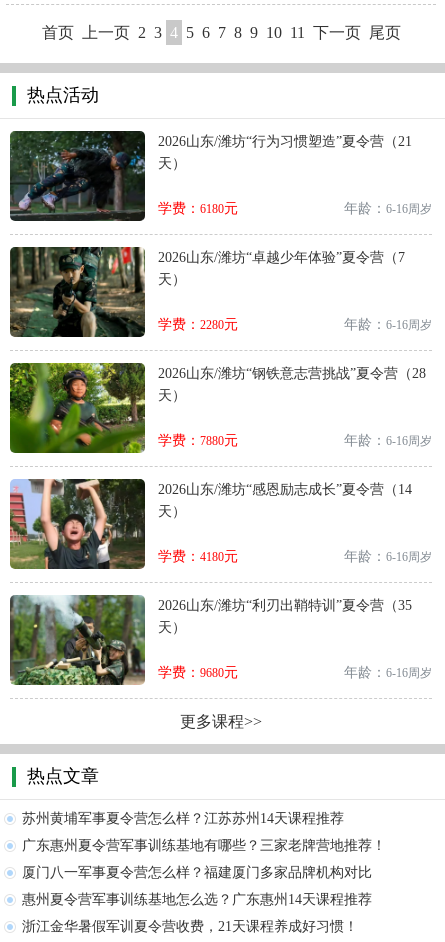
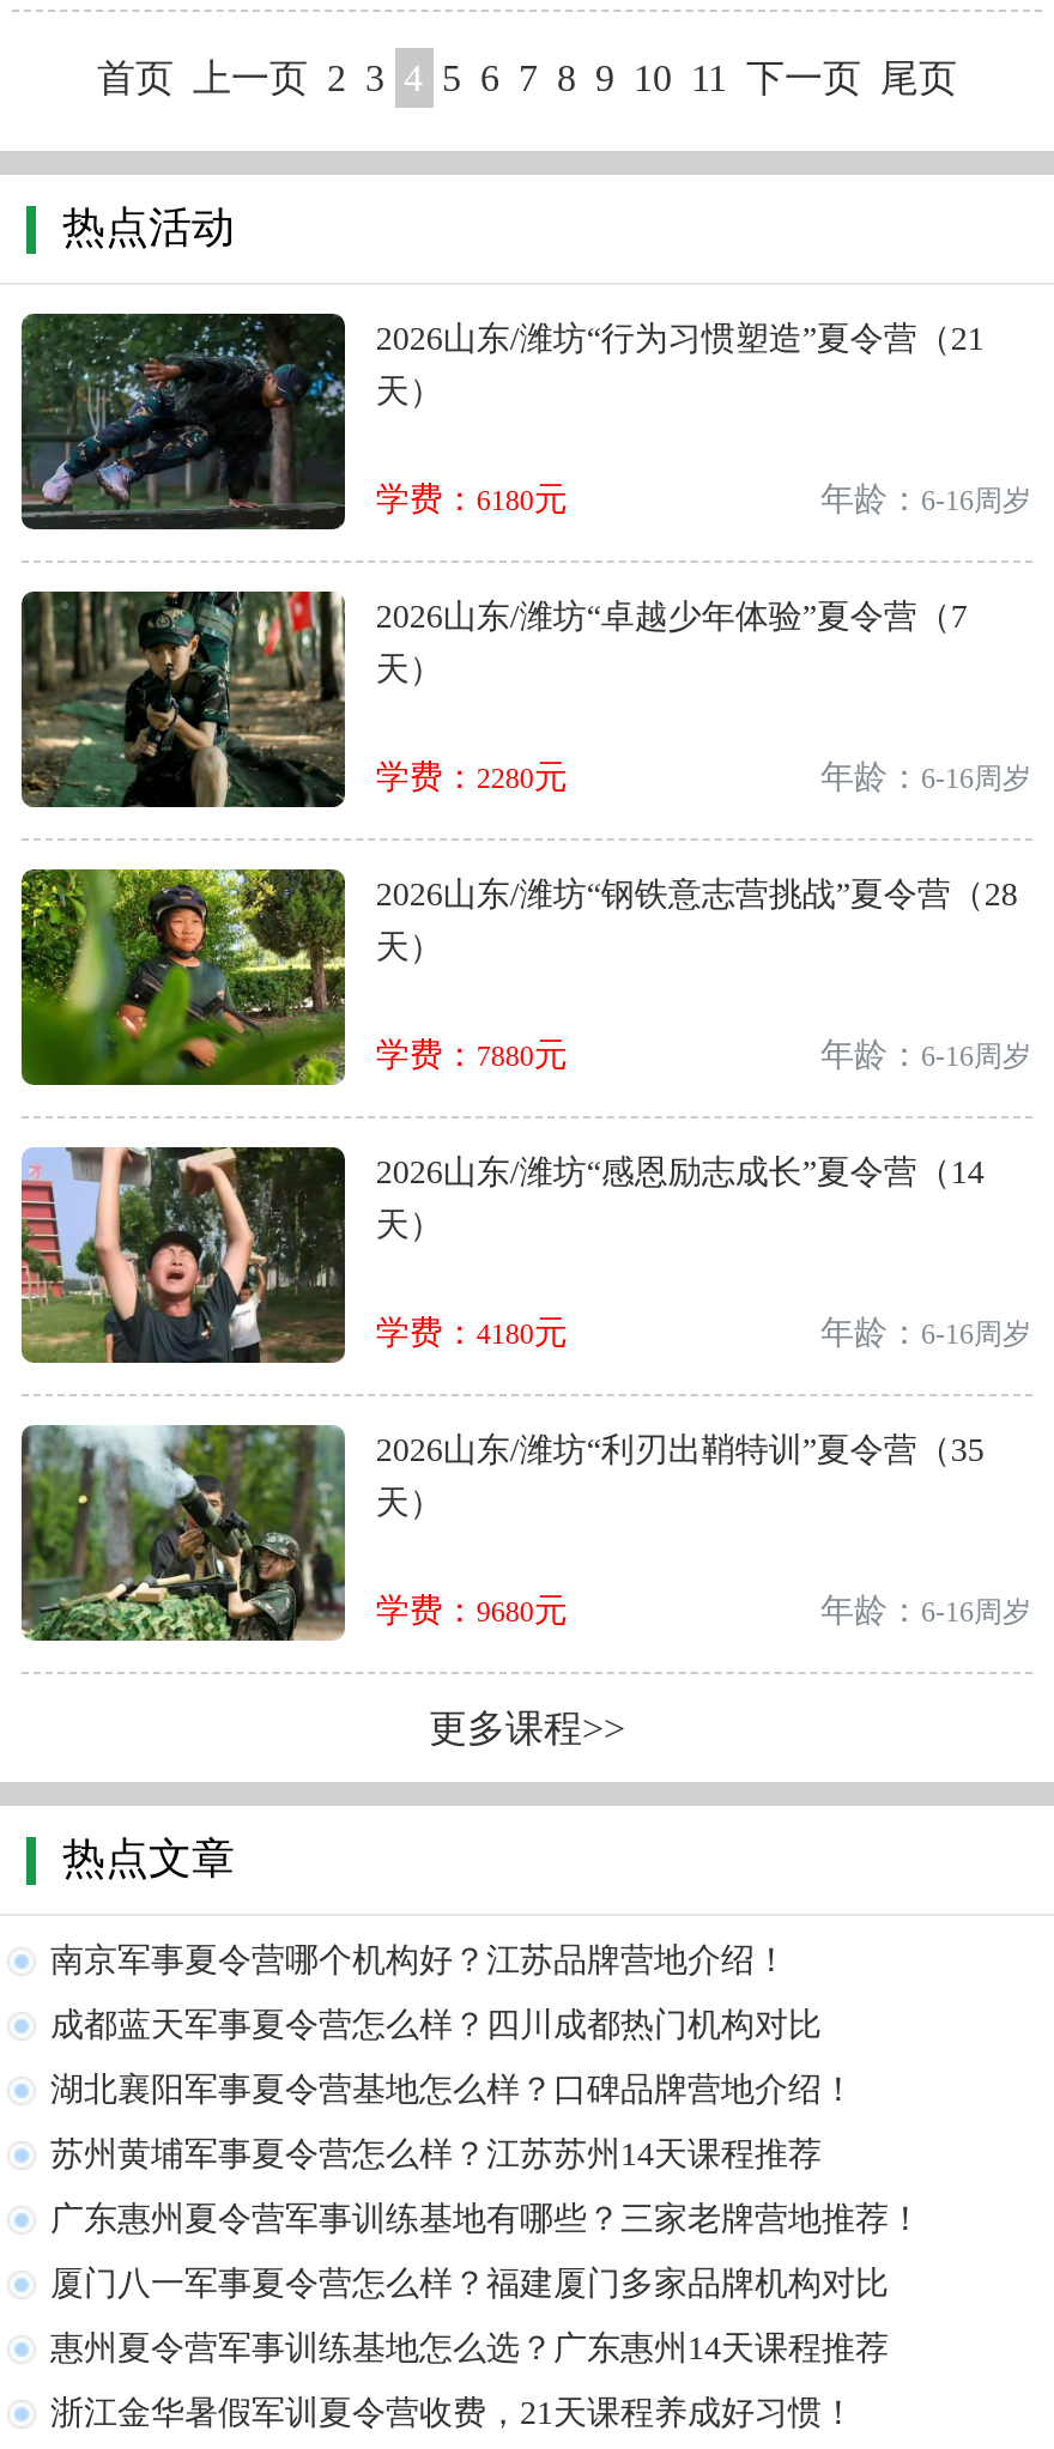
+ 南京军事夏令营哪个机构好？江苏品牌营地介绍！
+ 成都蓝天军事夏令营怎么样？四川成都热门机构对比
+ 湖北襄阳军事夏令营基地怎么样？口碑品牌营地介绍！
